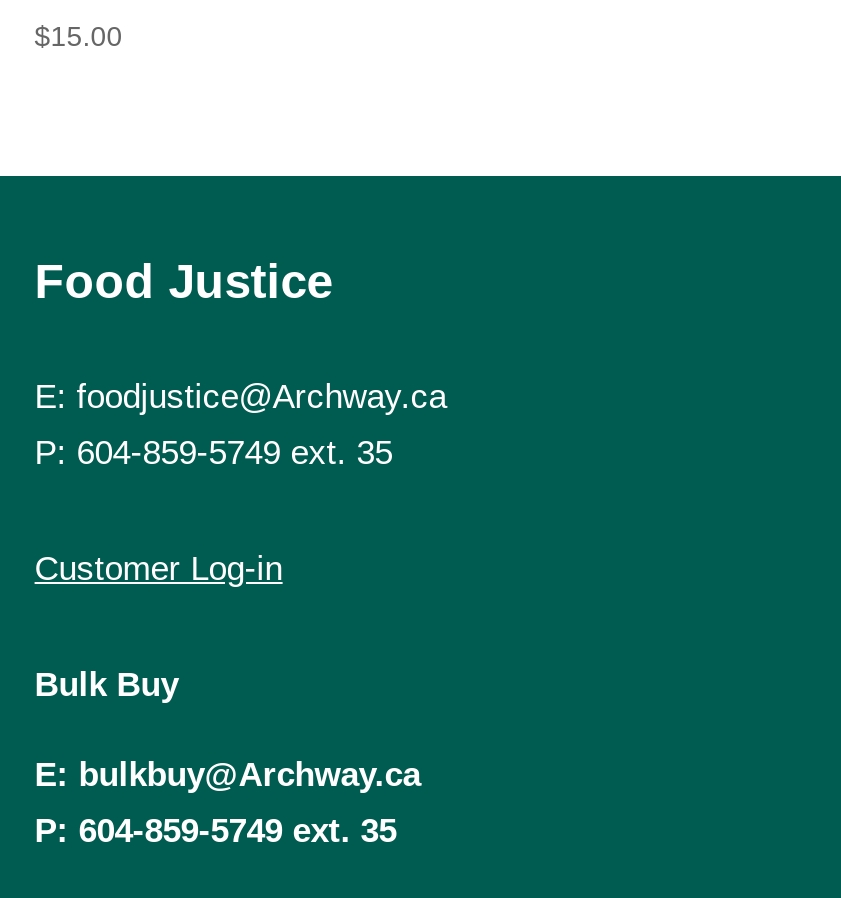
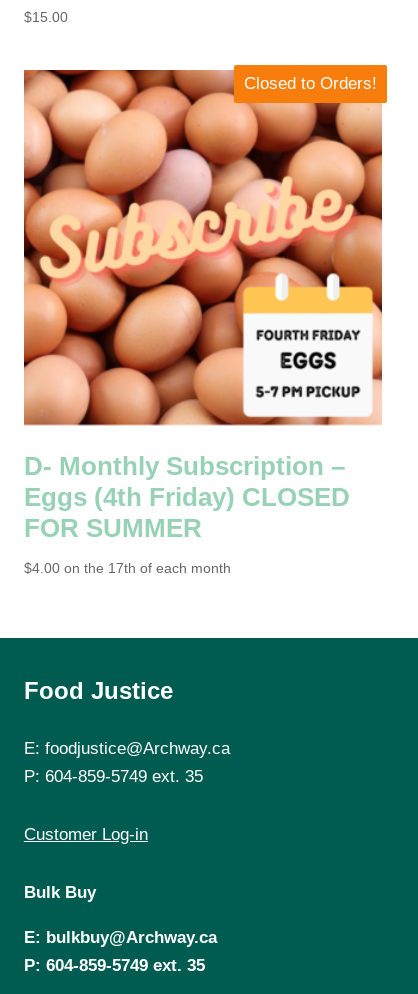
+ [image]
+ Closed to Orders!

+ D- Monthly Subscription –
+ Eggs (4th Friday) CLOSED
+ FOR SUMMER
+ $4.00 on the 17th of each month
